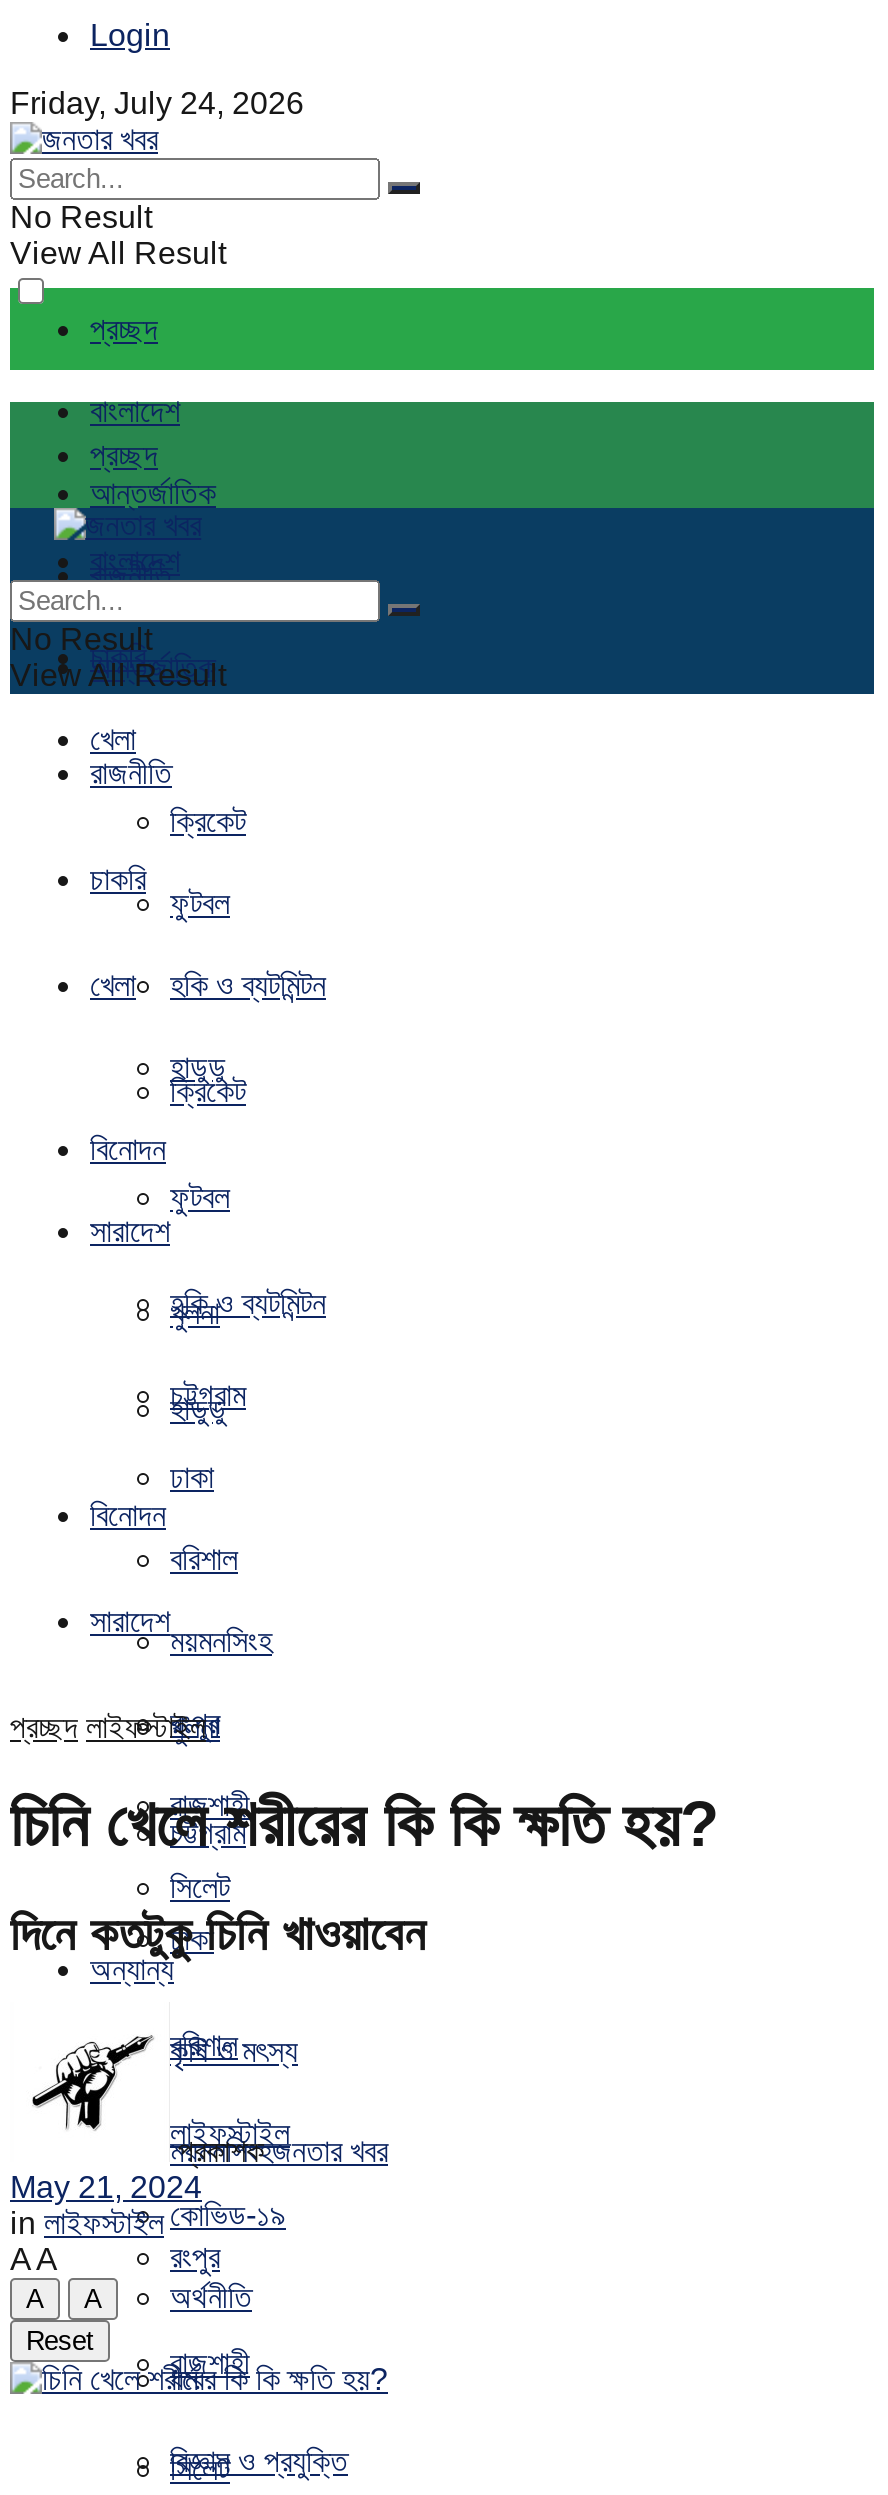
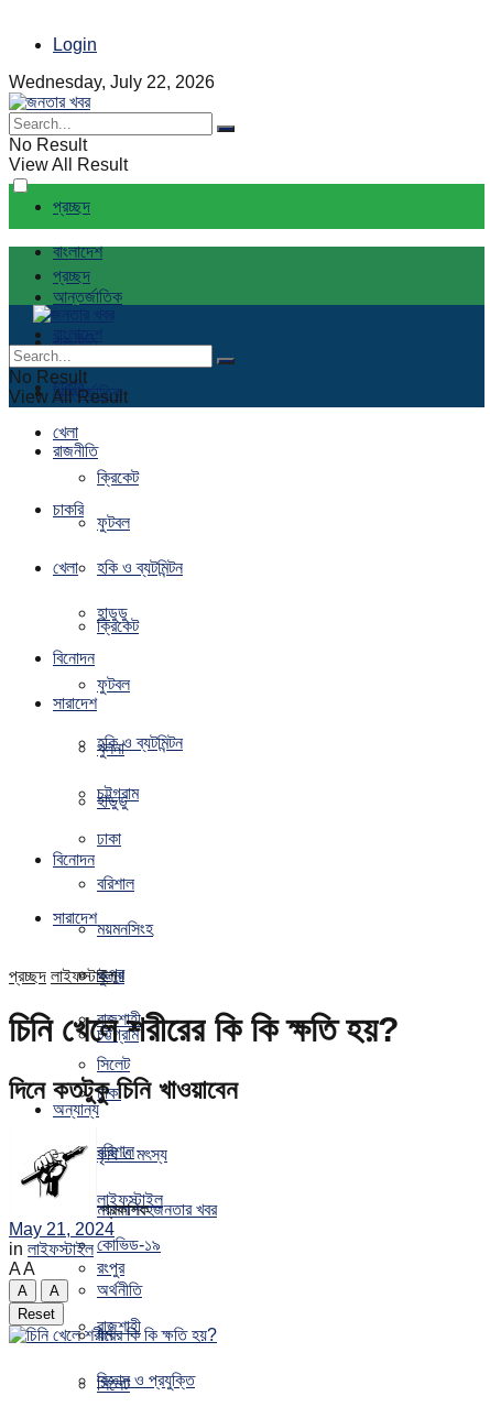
- Friday, July 24, 2026
+ Wednesday, July 22, 2026
